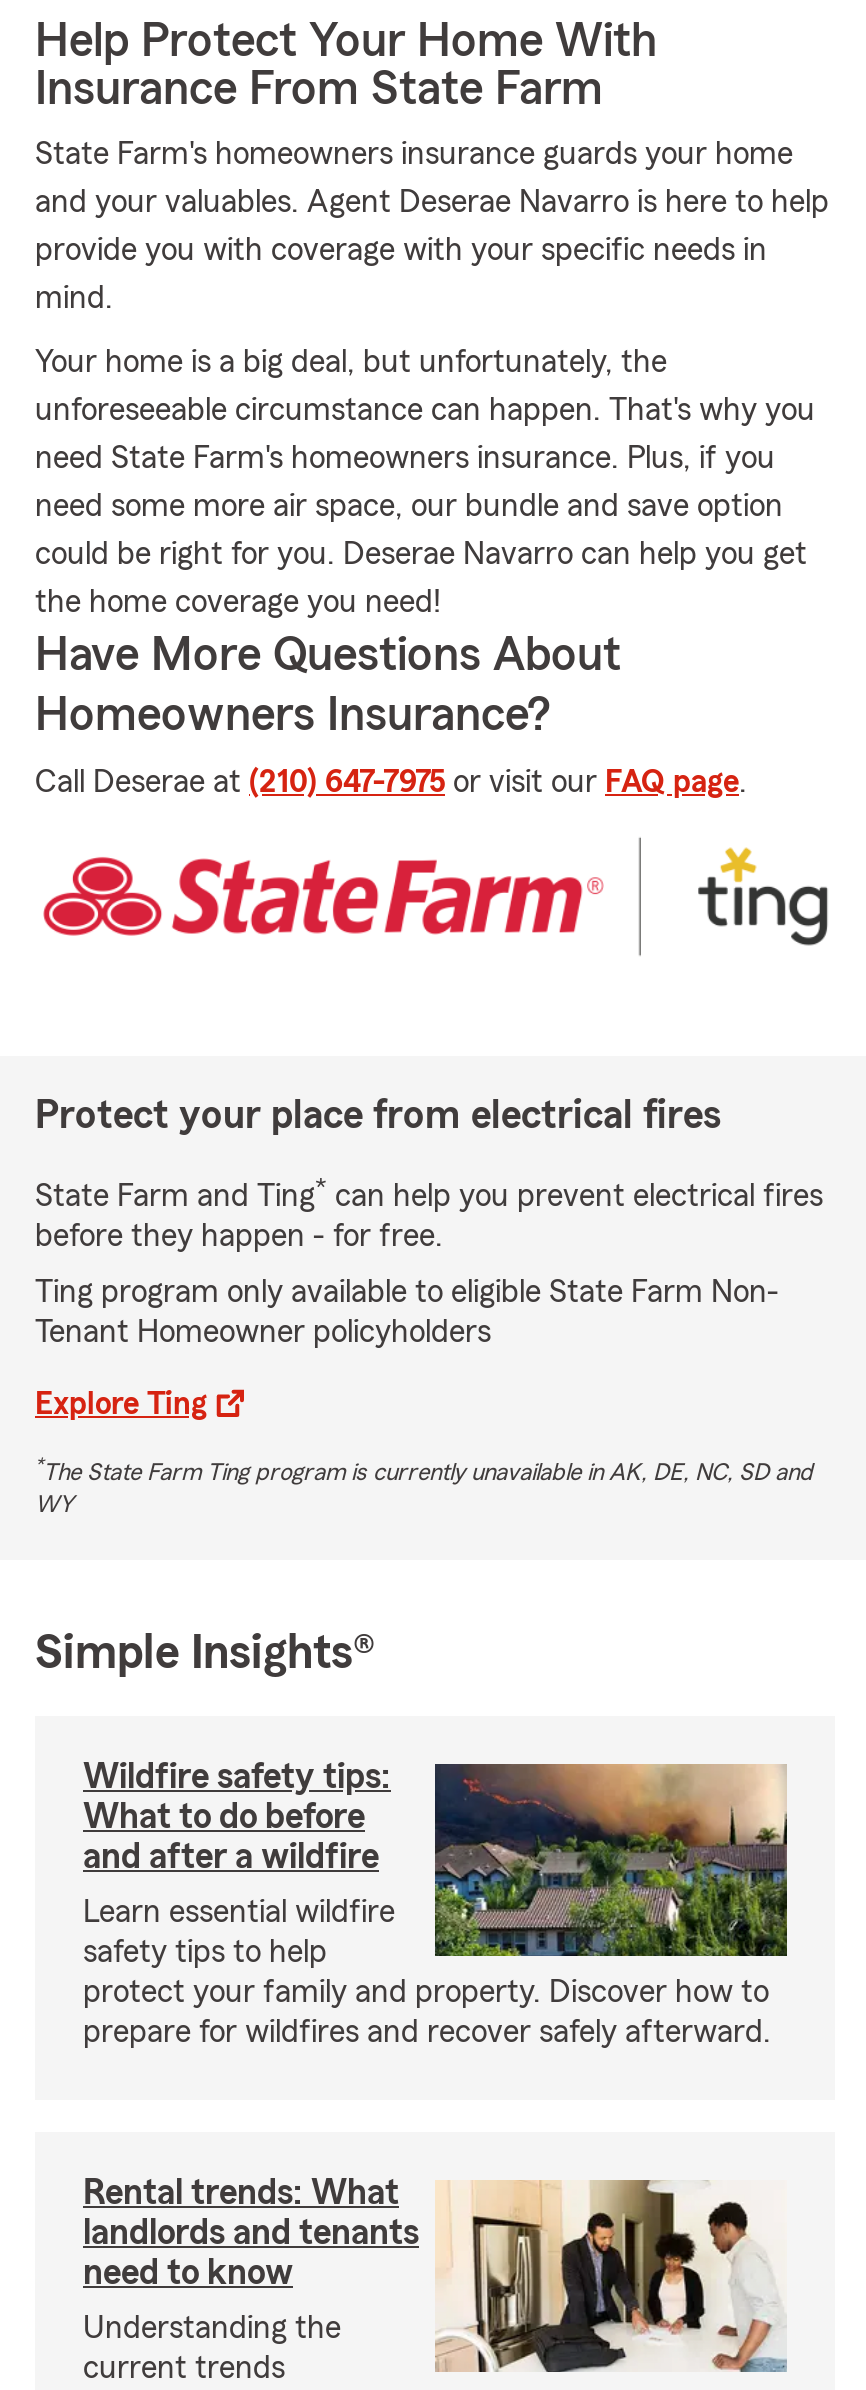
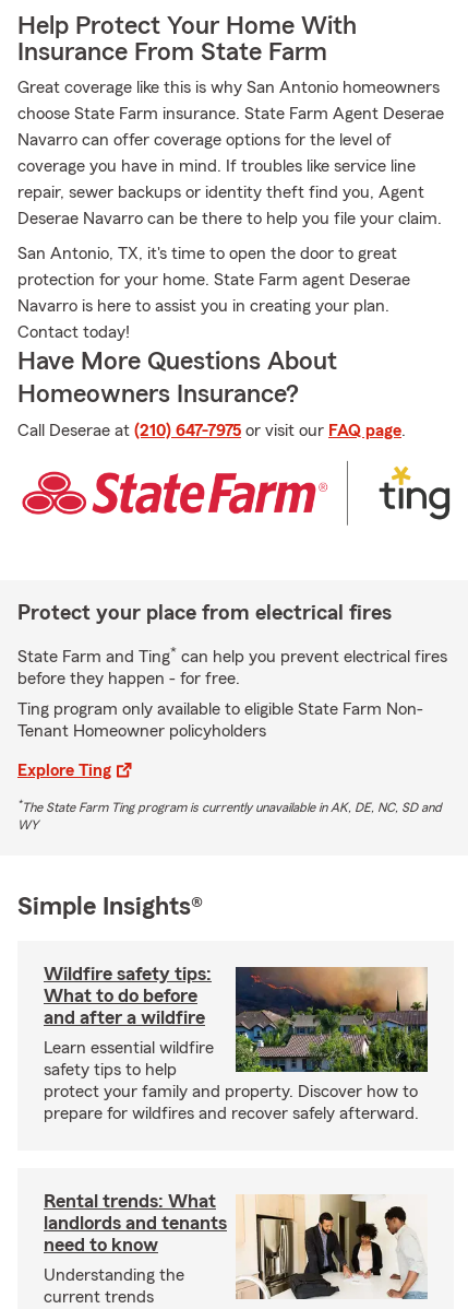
- State Farm's homeowners insurance guards your home
+ Great coverage like this is why San Antonio homeowners

- and your valuables. Agent Deserae Navarro is here to help
+ choose State Farm insurance. State Farm Agent Deserae

- provide you with coverage with your specific needs in
+ Navarro can offer coverage options for the level of

- mind.
+ coverage you have in mind. If troubles like service line

- Your home is a big deal, but unfortunately, the
+ repair, sewer backups or identity theft find you, Agent

- unforeseeable circumstance can happen. That's why you
+ Deserae Navarro can be there to help you file your claim.

- need State Farm's homeowners insurance. Plus, if you
+ San Antonio, TX, it's time to open the door to great

- need some more air space, our bundle and save option
+ protection for your home. State Farm agent Deserae

- could be right for you. Deserae Navarro can help you get
+ Navarro is here to assist you in creating your plan.

- the home coverage you need!
+ Contact today!
